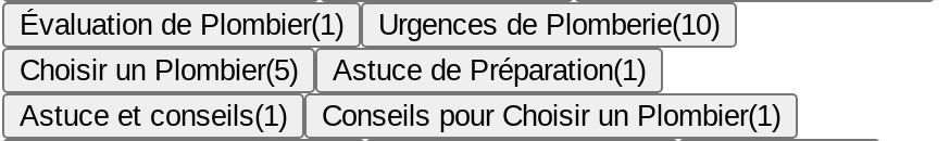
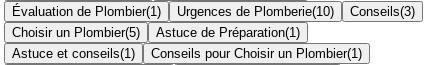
+ Conseils(3)
